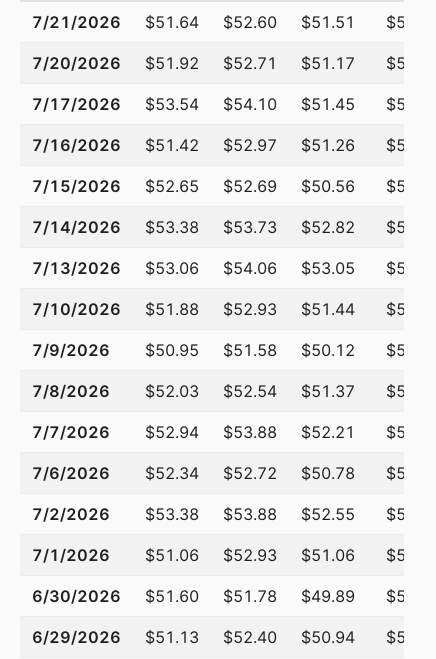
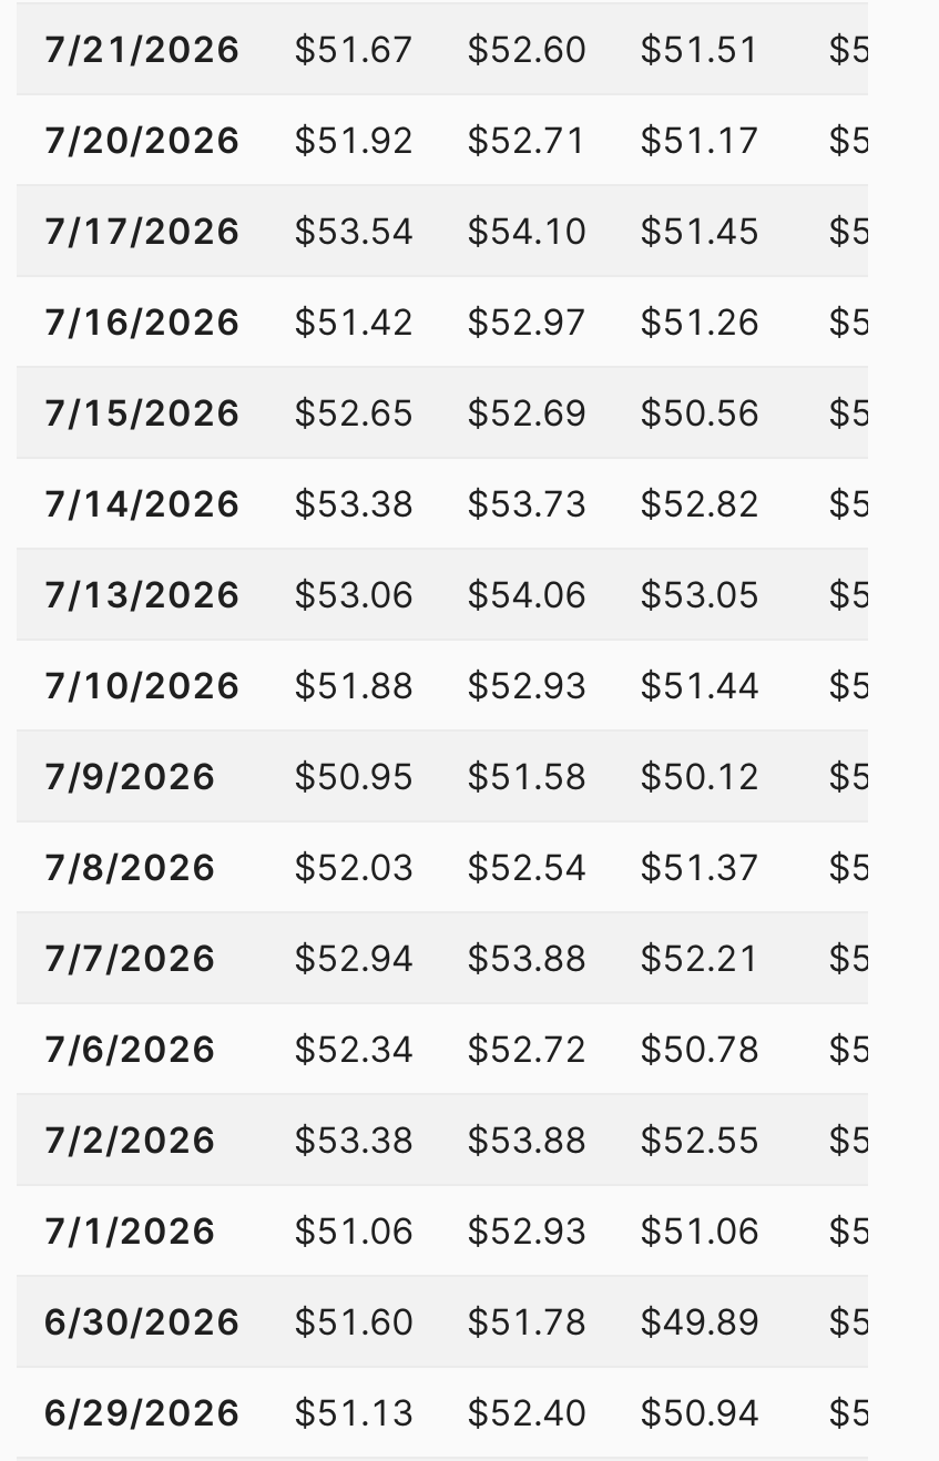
- $51.64
+ $51.67
